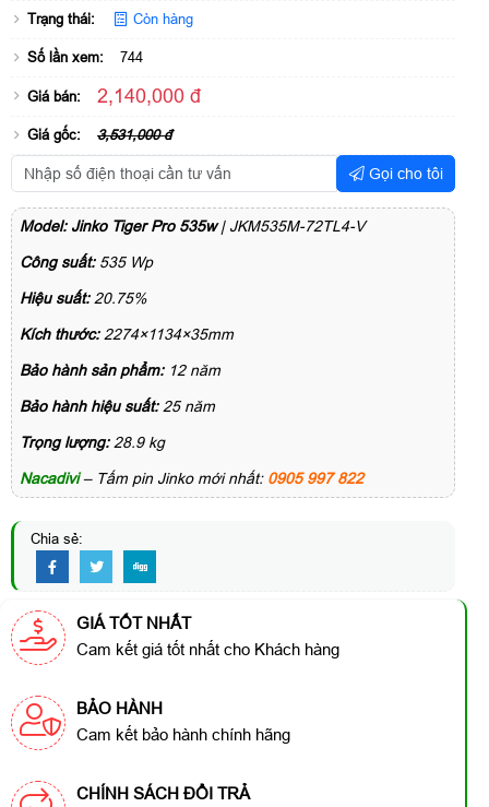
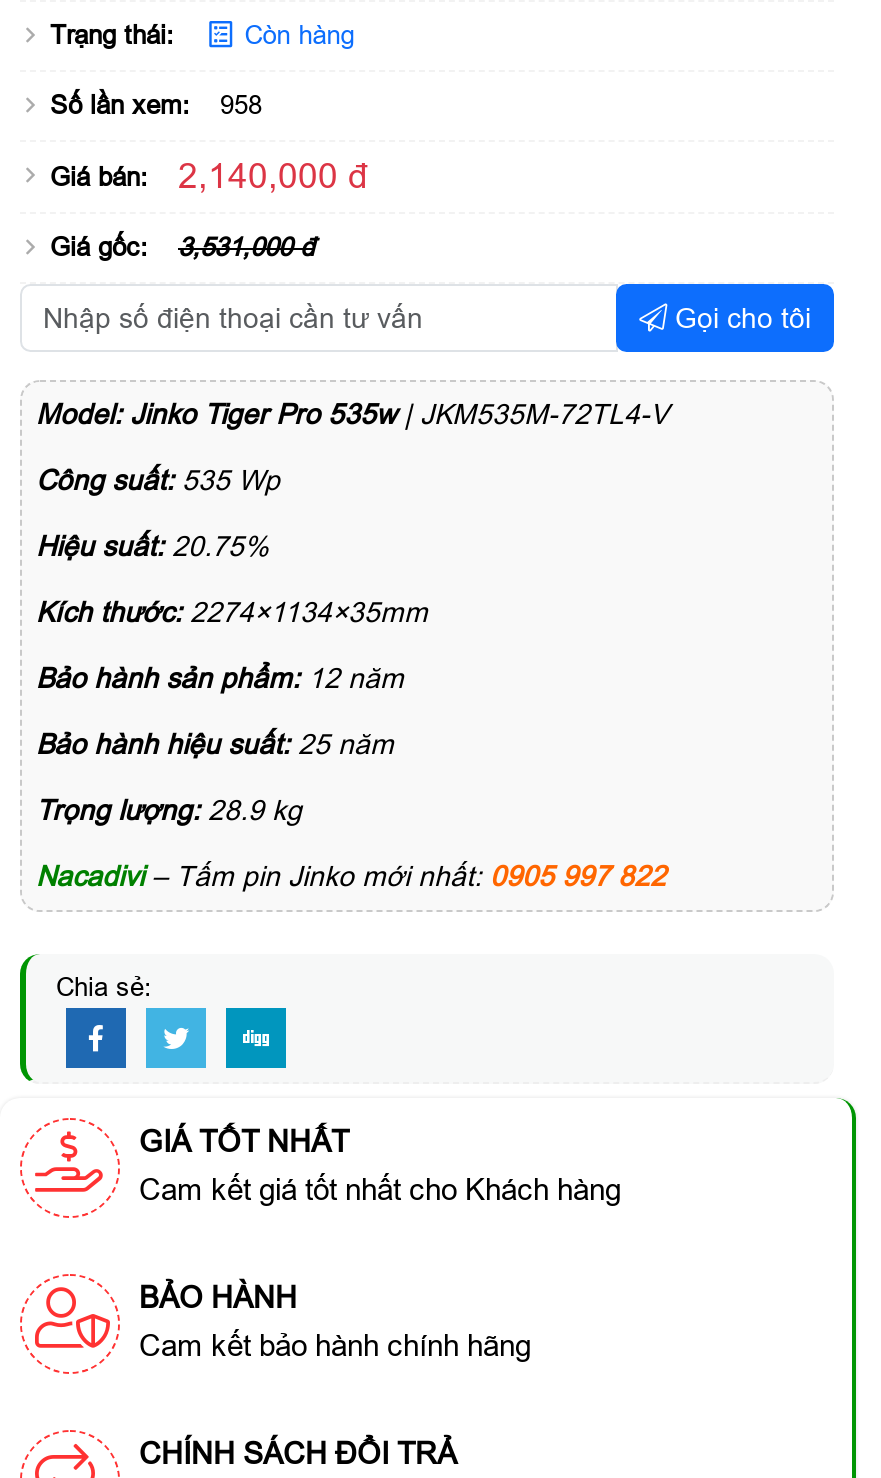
- Số lần xem: 744
+ Số lần xem: 958
